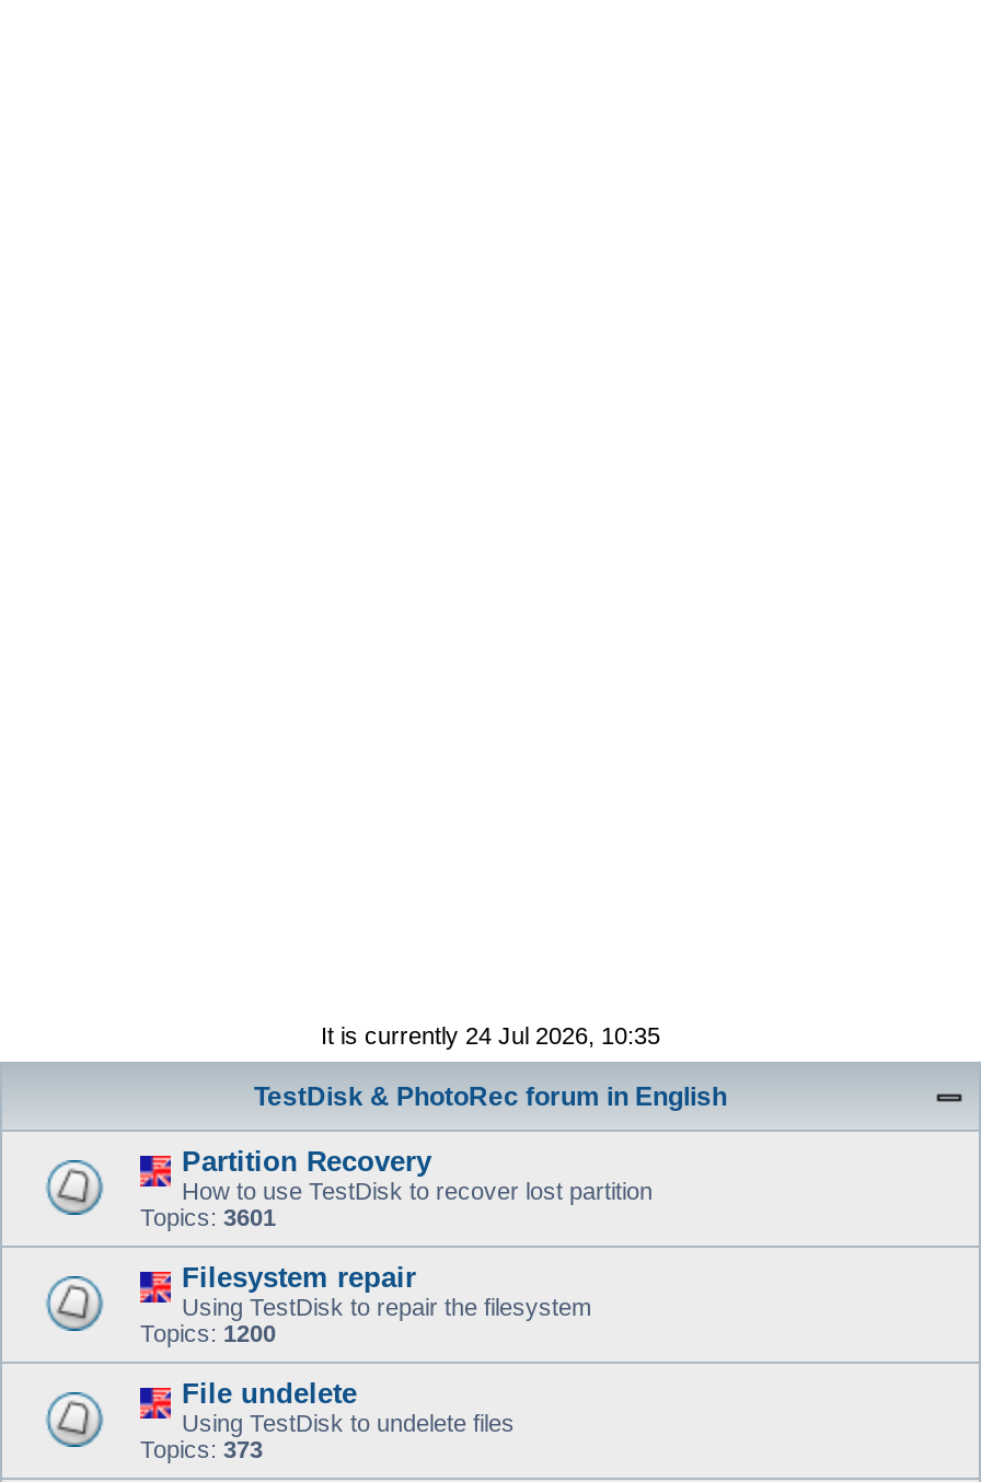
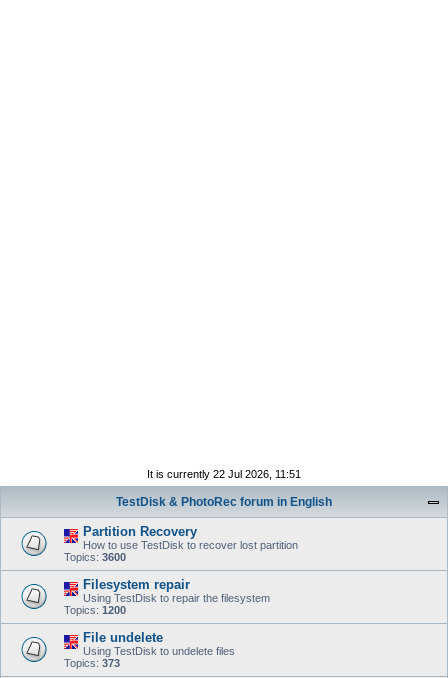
- It is currently 24 Jul 2026, 10:35
+ It is currently 22 Jul 2026, 11:51

- Topics: 3601
+ Topics: 3600
